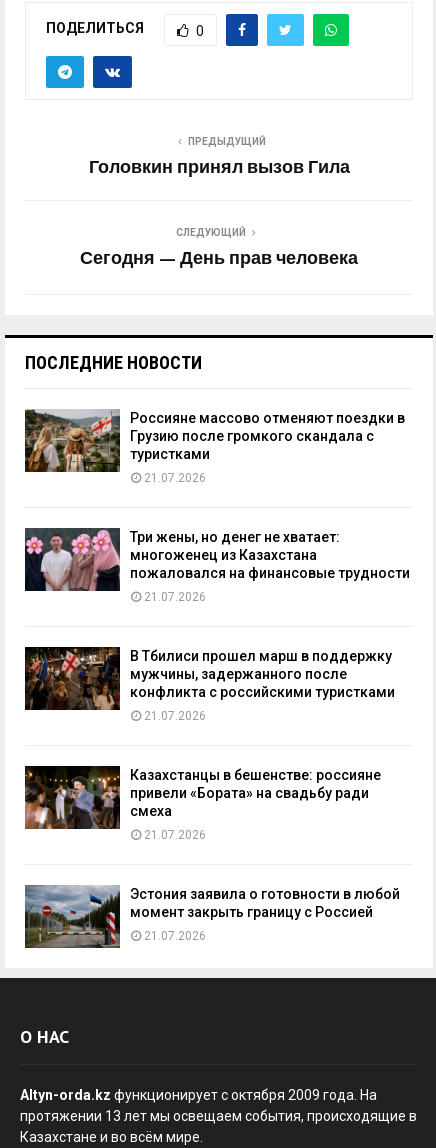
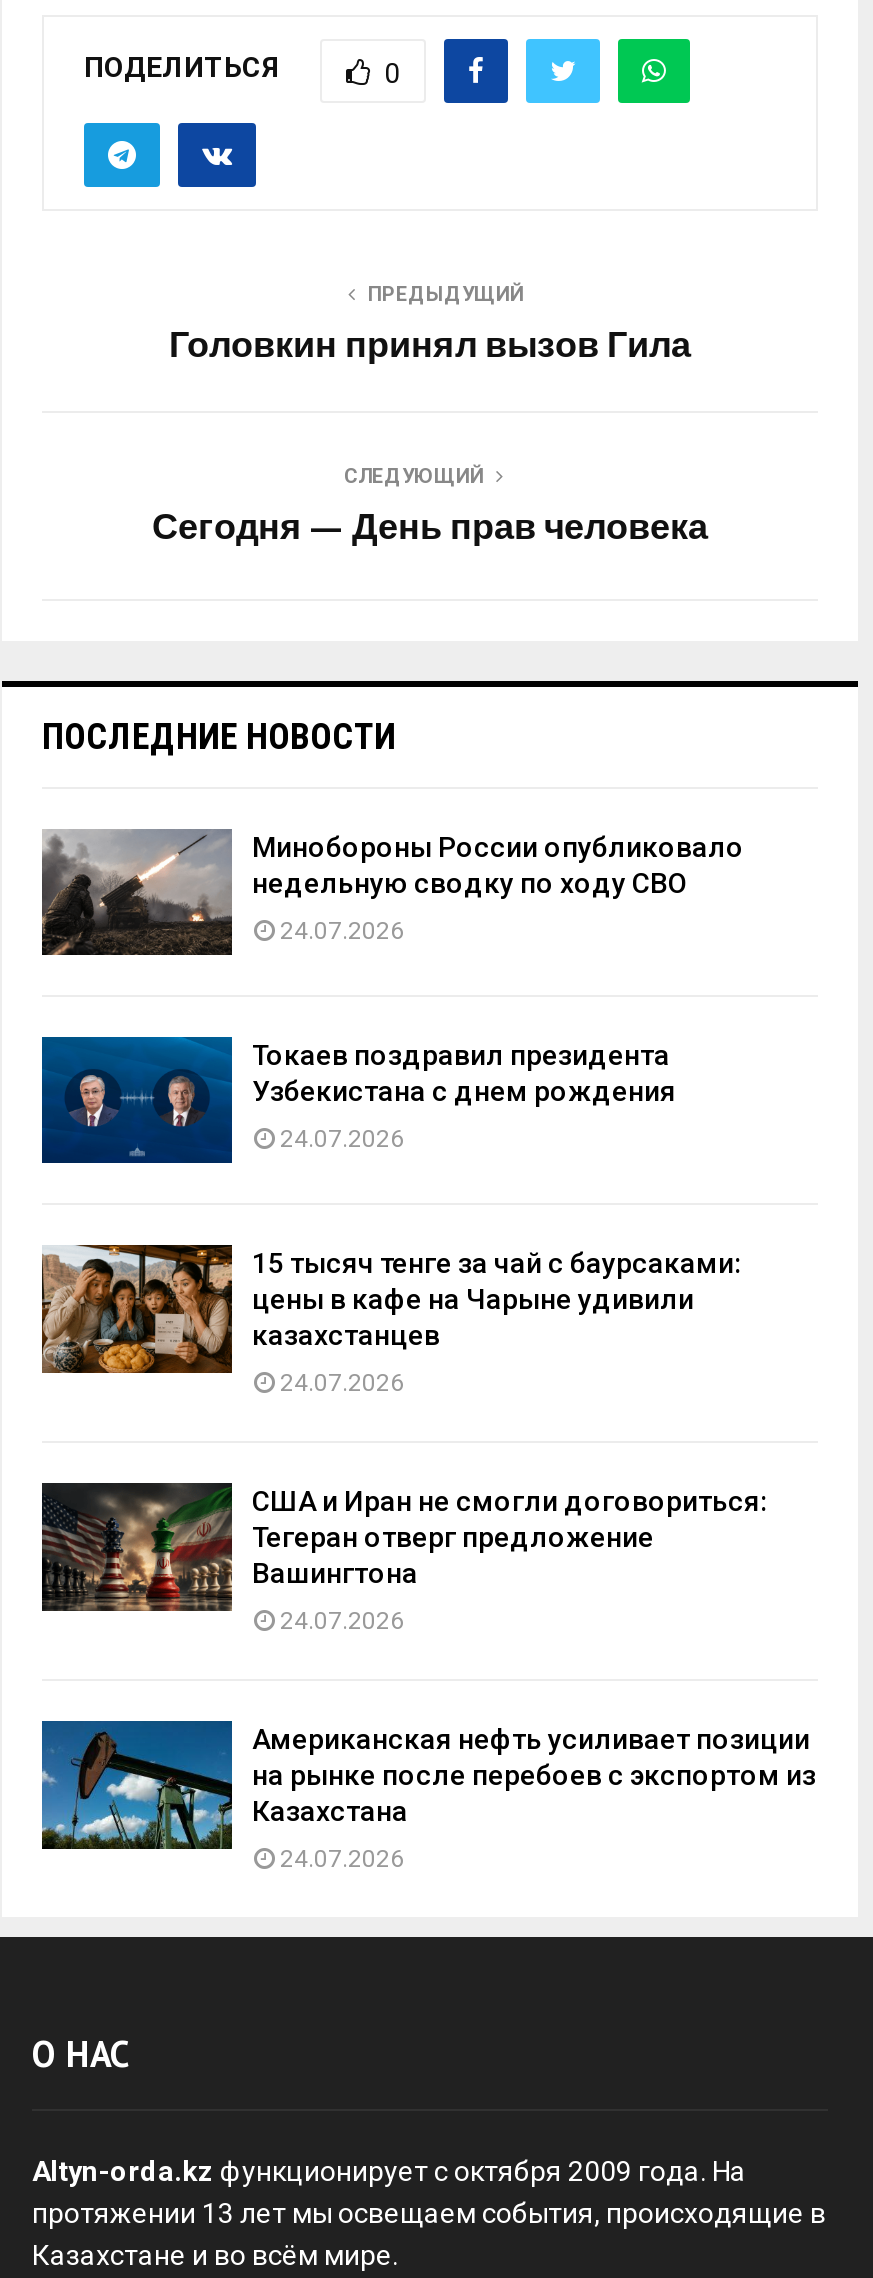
- [image]
- Россияне массово отменяют поездки в
- Грузию после громкого скандала с
- туристками
+ [image]
+ Минобороны России опубликовало
+ недельную сводку по ходу СВО

- 21.07.2026
+ 24.07.2026

- [image]
- Три жены, но денег не хватает:
- многоженец из Казахстана
- пожаловался на финансовые трудности
+ [image]
+ Токаев поздравил президента
+ Узбекистана с днем рождения

- 21.07.2026
+ 24.07.2026

- [image]
- В Тбилиси прошел марш в поддержку
- мужчины, задержанного после
- конфликта с российскими туристками
+ [image]
+ 15 тысяч тенге за чай с баурсаками:
+ цены в кафе на Чарыне удивили
+ казахстанцев

- 21.07.2026
+ 24.07.2026

- [image]
- Казахстанцы в бешенстве: россияне
- привели «Бората» на свадьбу ради
- смеха
+ [image]
+ США и Иран не смогли договориться:
+ Тегеран отверг предложение
+ Вашингтона

- 21.07.2026
+ 24.07.2026

- [image]
- Эстония заявила о готовности в любой
- момент закрыть границу с Россией
+ [image]
+ Американская нефть усиливает позиции
+ на рынке после перебоев с экспортом из
+ Казахстана

- 21.07.2026
+ 24.07.2026
